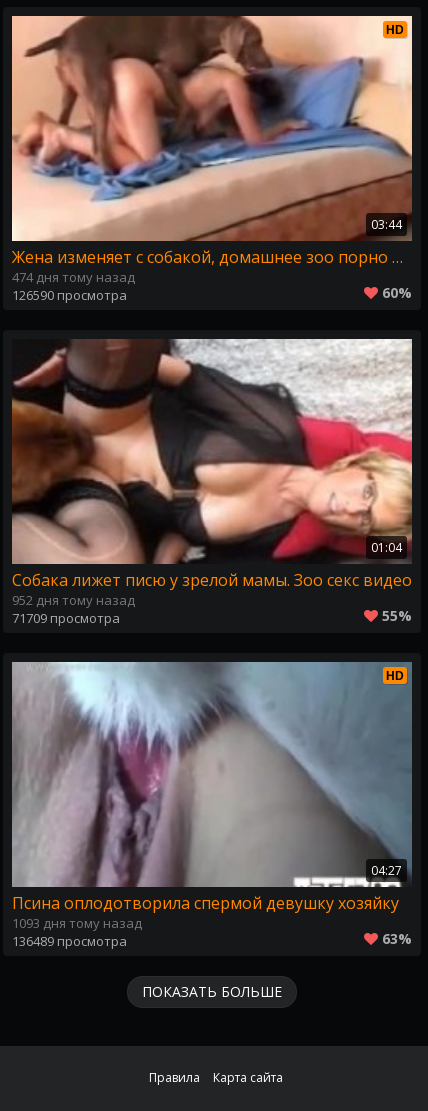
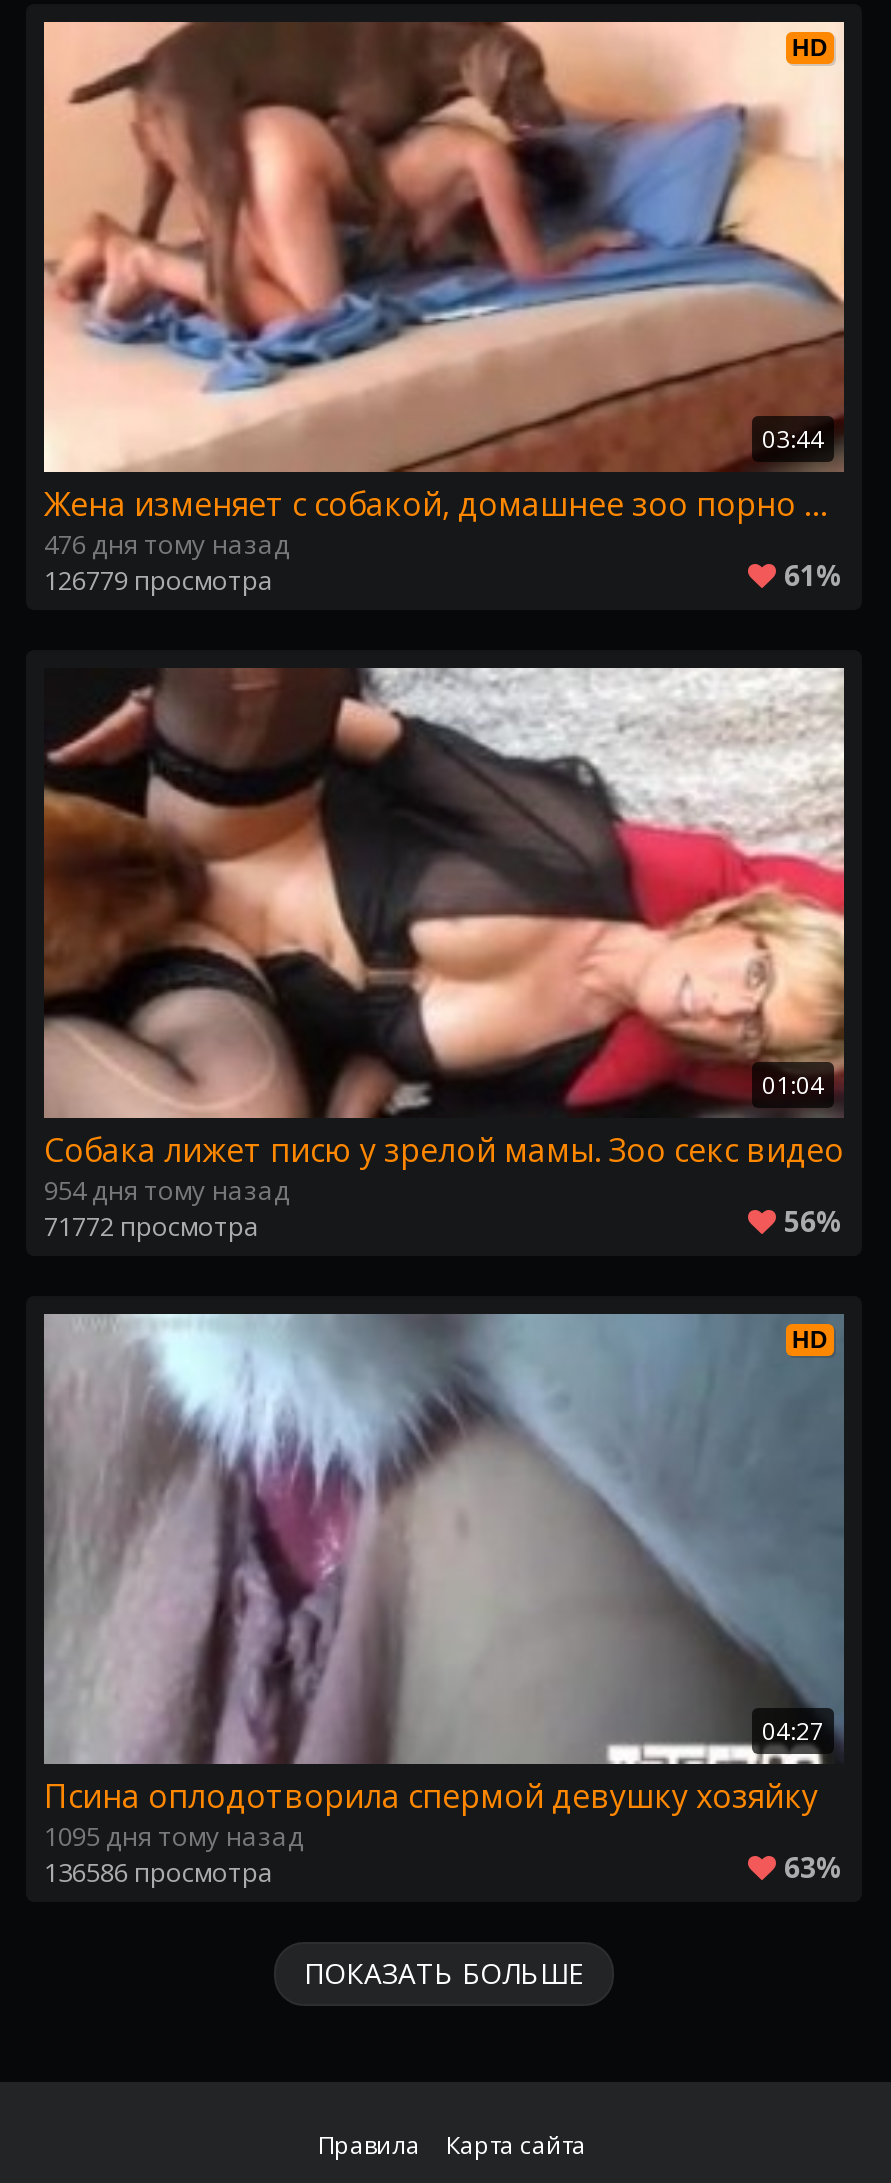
- 474 дня тому назад
+ 476 дня тому назад

- 126590 просмотра
+ 126779 просмотра

- 60%
+ 61%

- 952 дня тому назад
+ 954 дня тому назад

- 71709 просмотра
+ 71772 просмотра

- 55%
+ 56%

- 1093 дня тому назад
+ 1095 дня тому назад

- 136489 просмотра
+ 136586 просмотра
